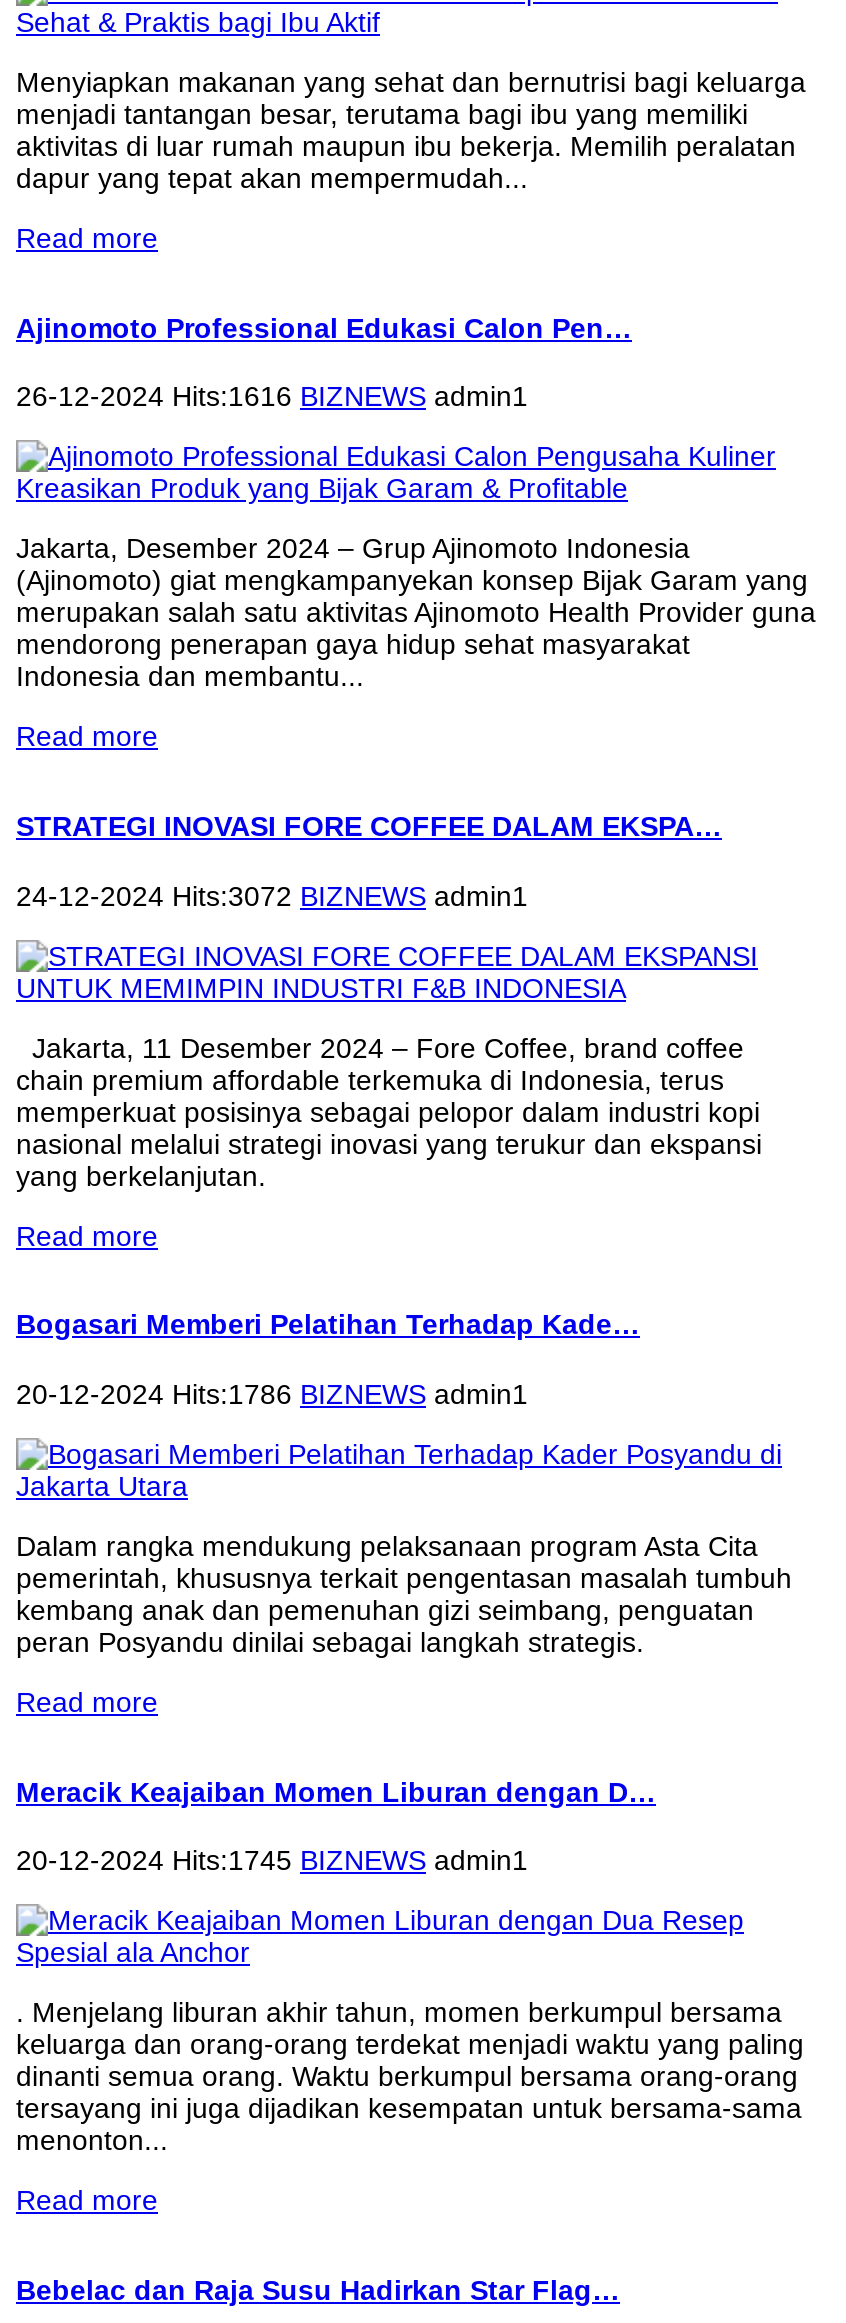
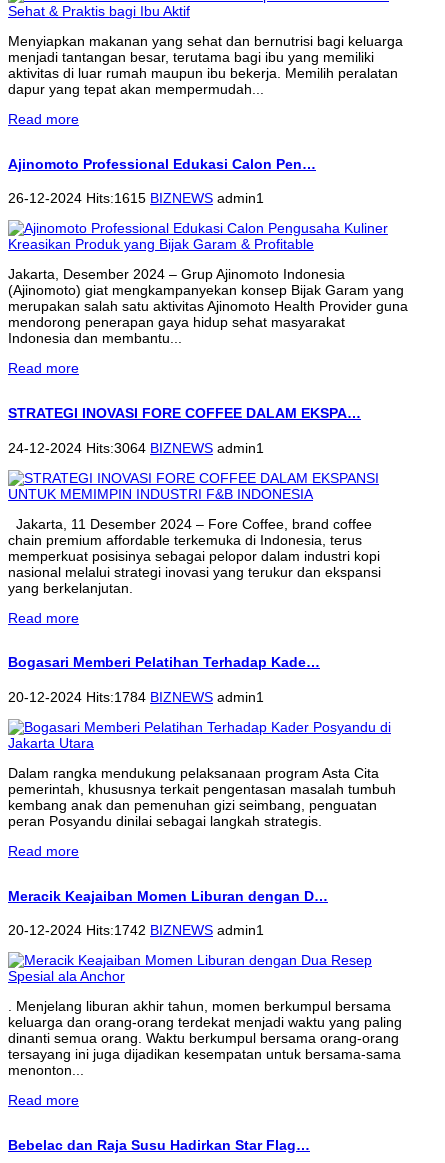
- 26-12-2024 Hits:1616 BIZNEWS admin1
+ 26-12-2024 Hits:1615 BIZNEWS admin1

- 24-12-2024 Hits:3072 BIZNEWS admin1
+ 24-12-2024 Hits:3064 BIZNEWS admin1

- 20-12-2024 Hits:1786 BIZNEWS admin1
+ 20-12-2024 Hits:1784 BIZNEWS admin1

- 20-12-2024 Hits:1745 BIZNEWS admin1
+ 20-12-2024 Hits:1742 BIZNEWS admin1
